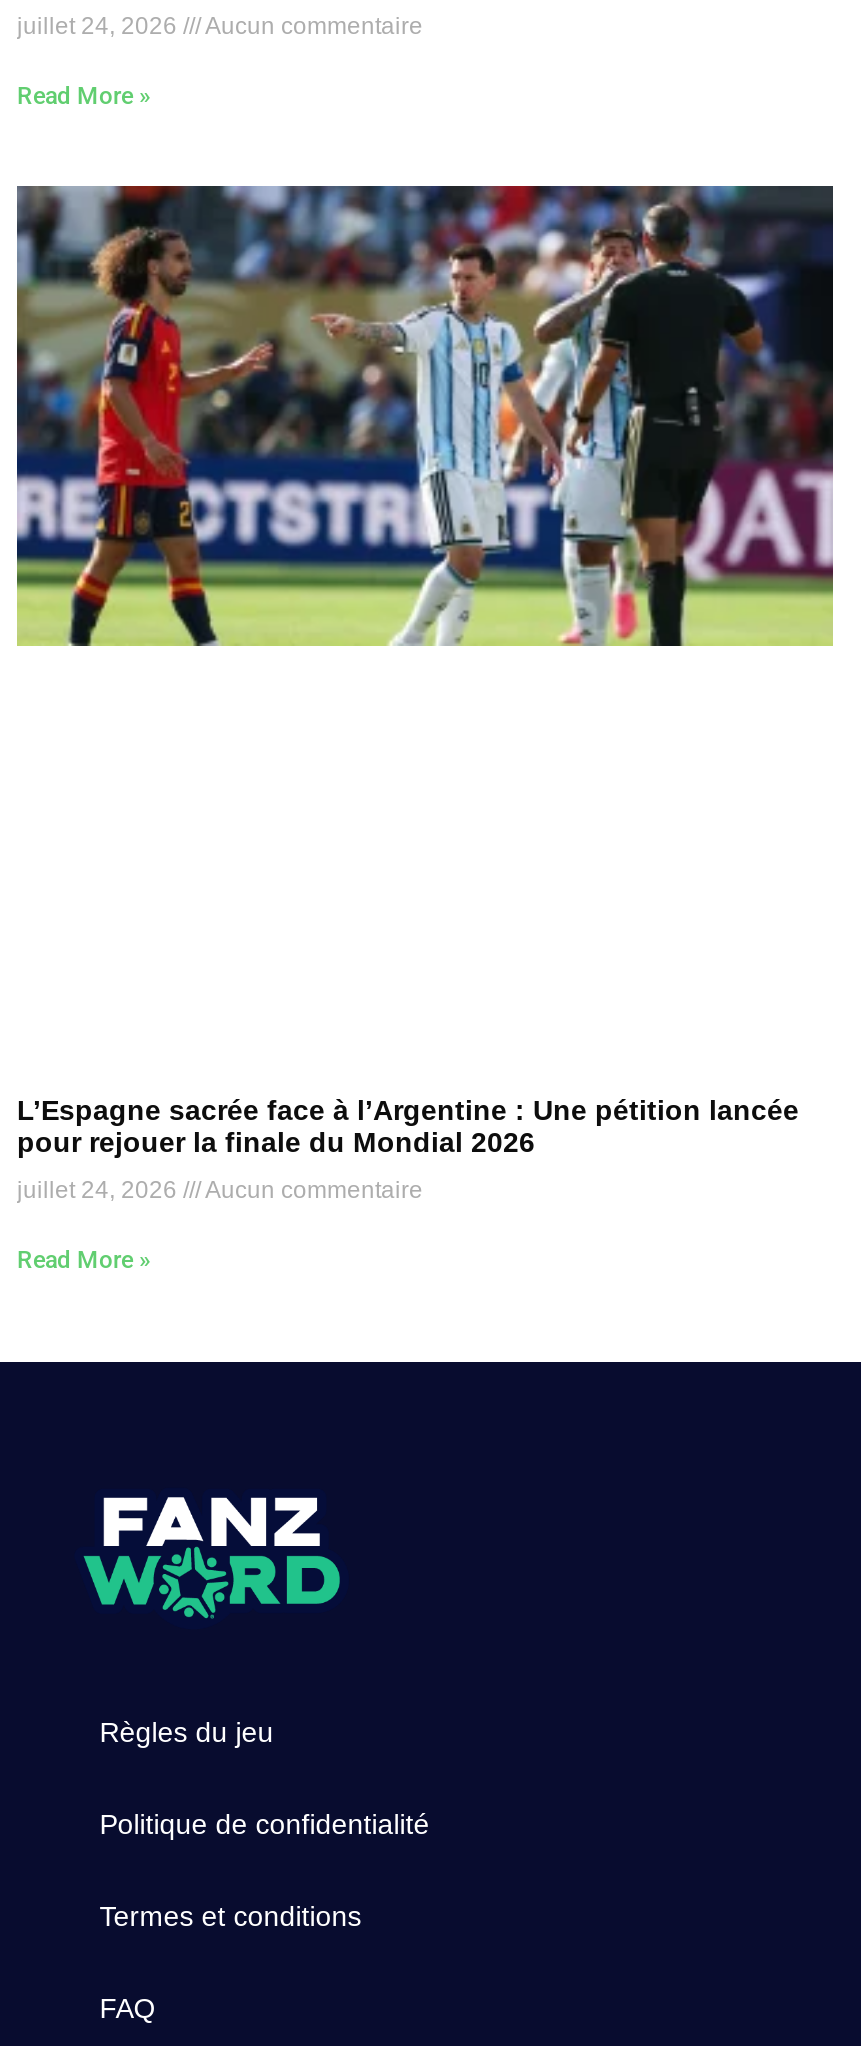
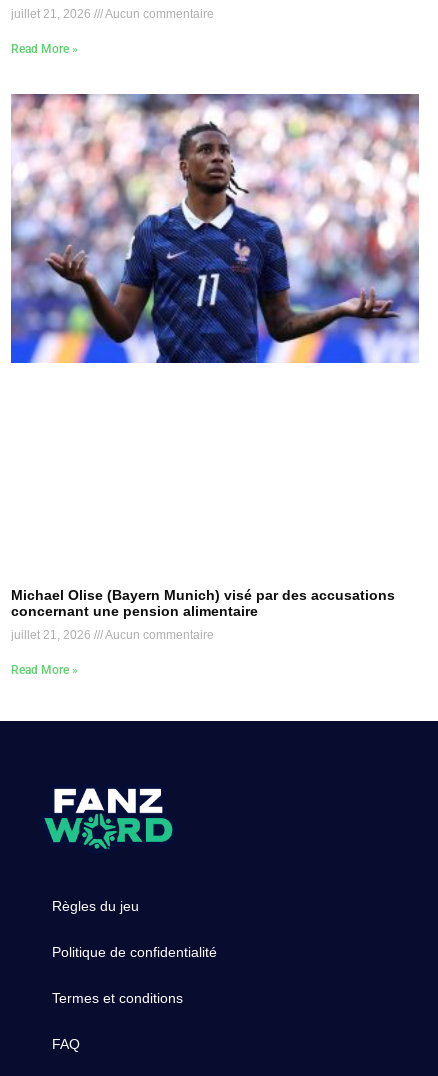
- juillet 24, 2026 Aucun commentaire
+ juillet 21, 2026 Aucun commentaire

- [image]
+ [image]

- L’Espagne sacrée face à l’Argentine : Une pétition lancée
- pour rejouer la finale du Mondial 2026
+ Michael Olise (Bayern Munich) visé par des accusations
+ concernant une pension alimentaire

- juillet 24, 2026 Aucun commentaire
+ juillet 21, 2026 Aucun commentaire
